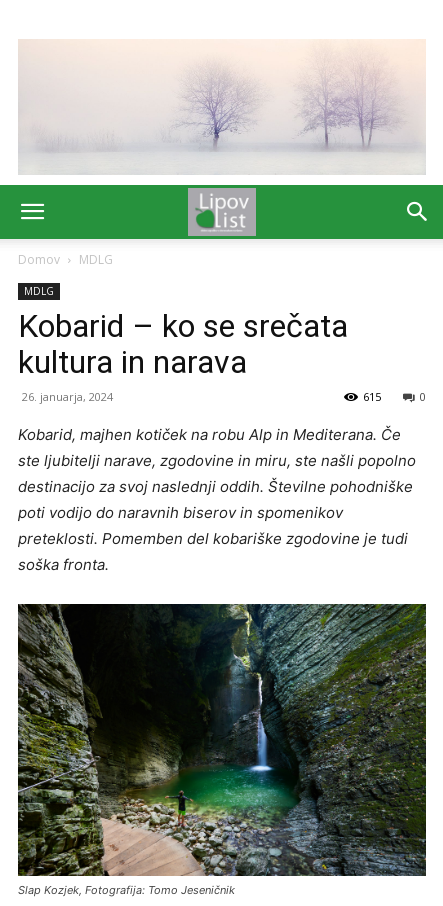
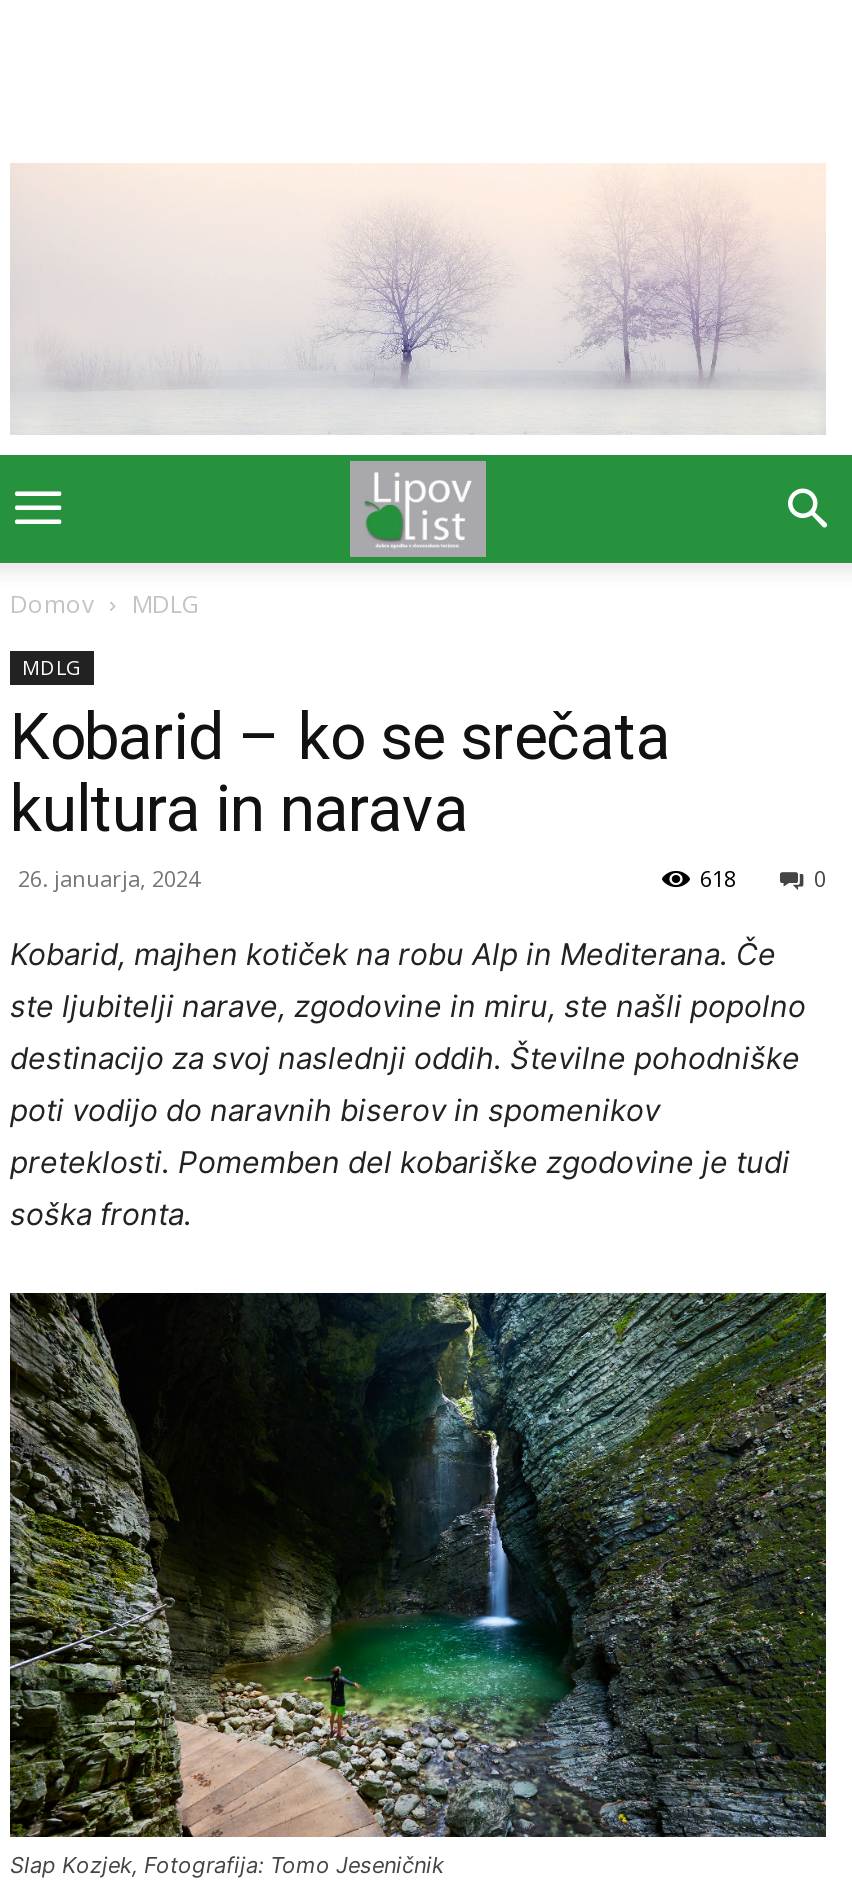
- 615
+ 618
